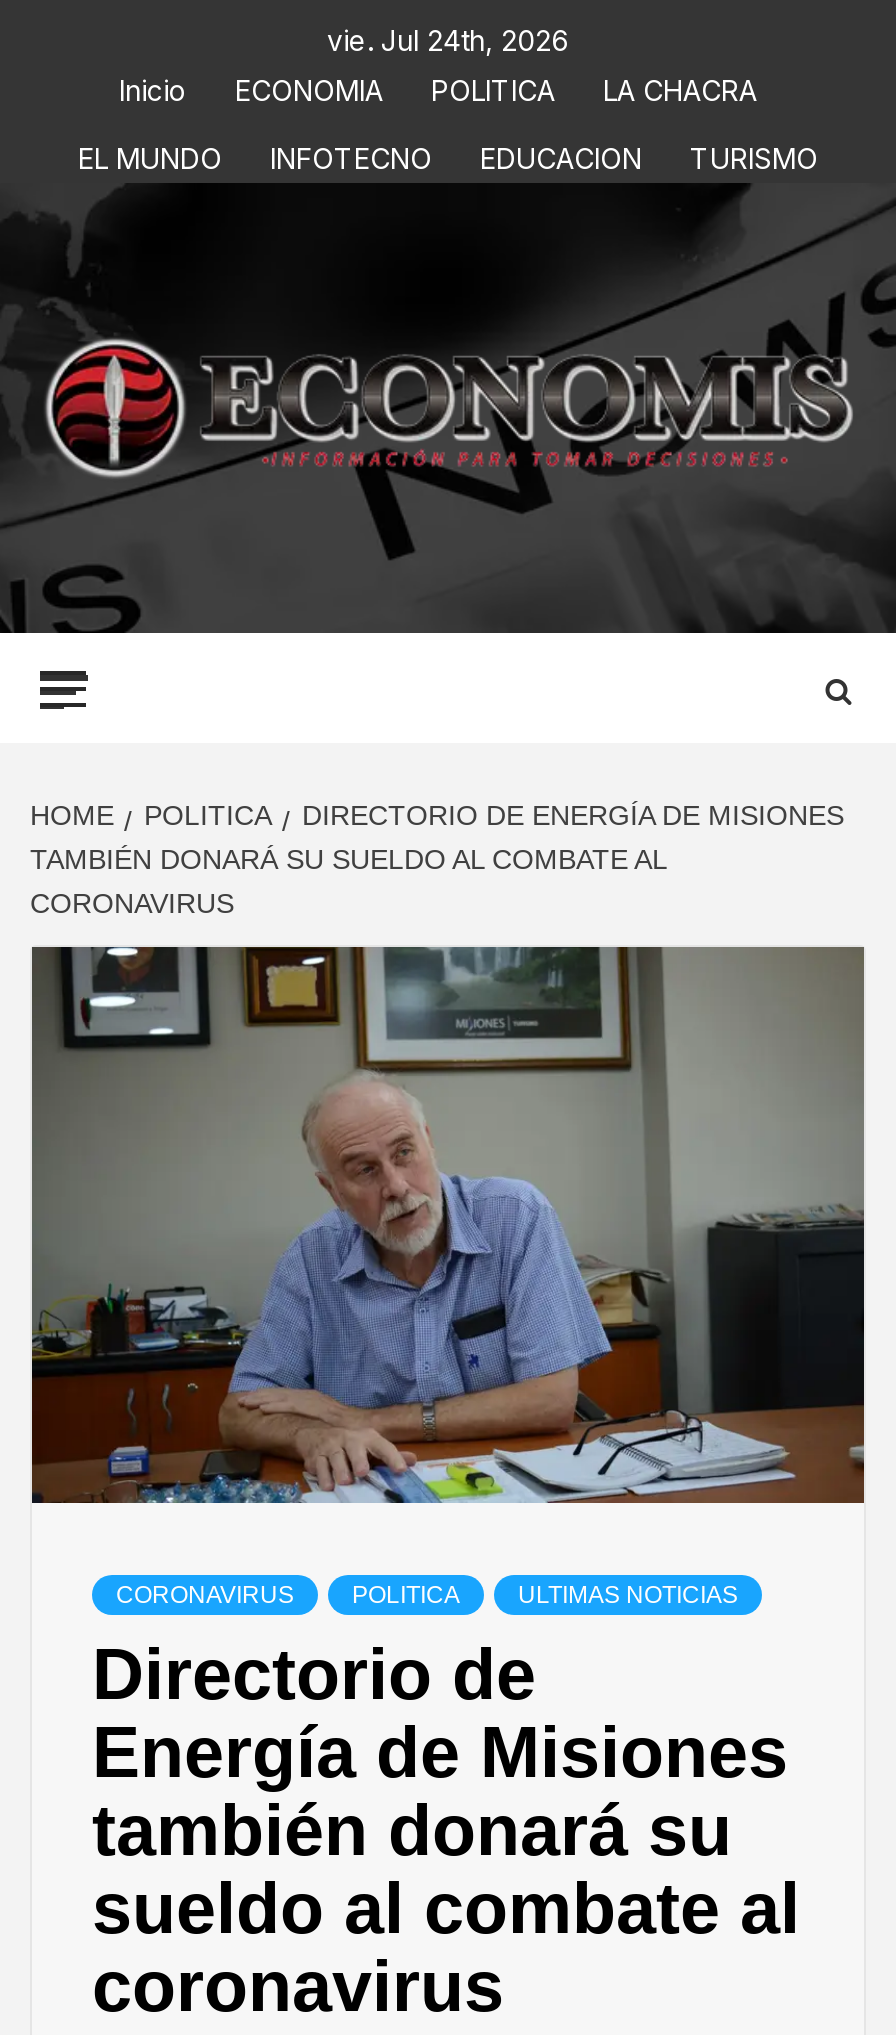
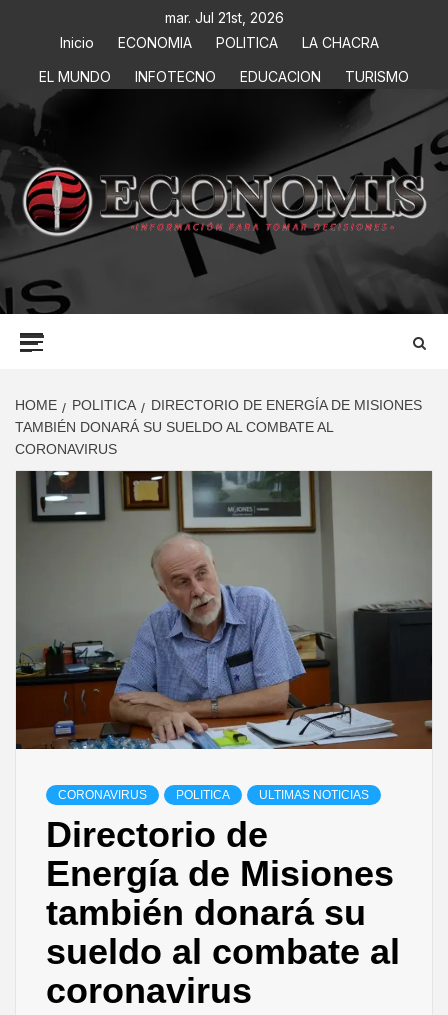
- vie. Jul 24th, 2026
+ mar. Jul 21st, 2026
